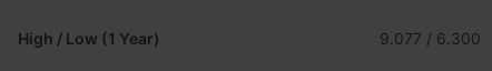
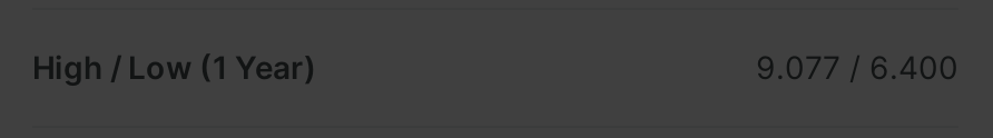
- 9.077 / 6.300
+ 9.077 / 6.400
